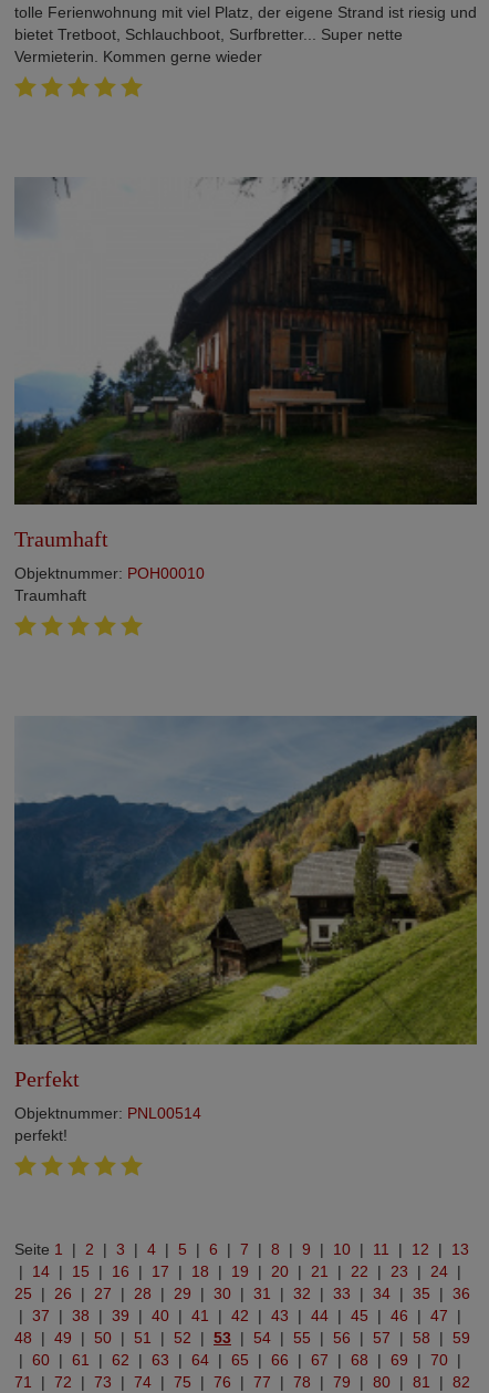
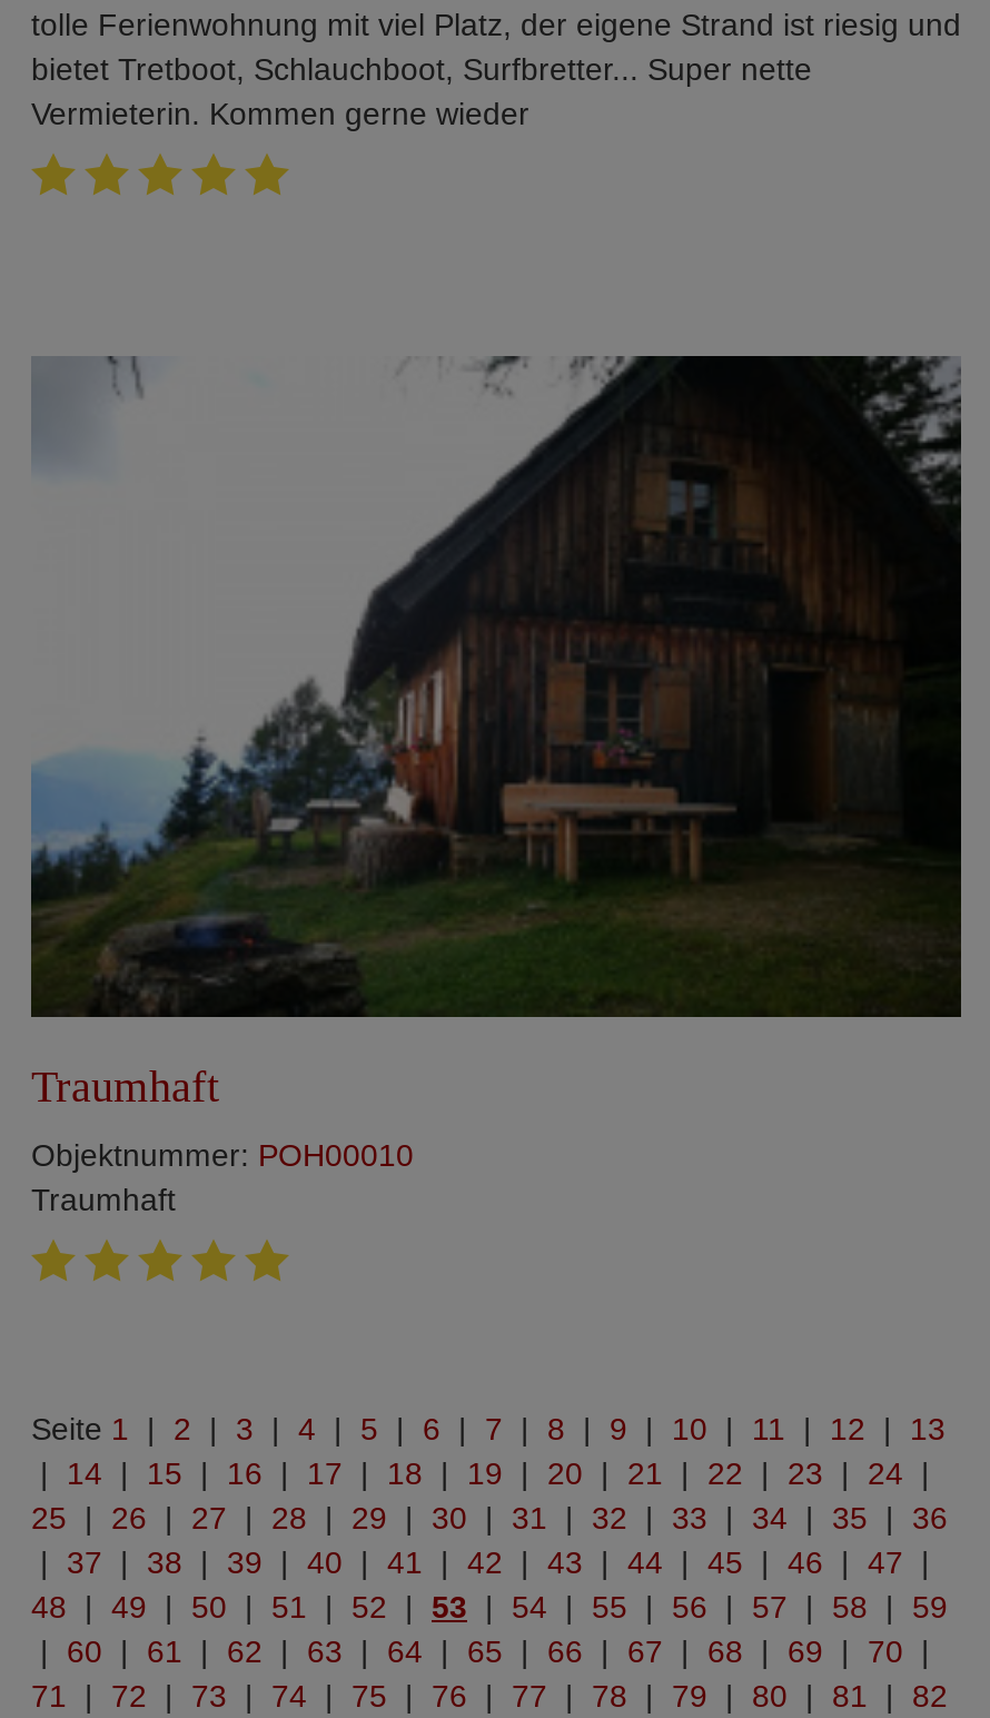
- [image]
- Perfekt
- Objektnummer: PNL00514
- perfekt!
